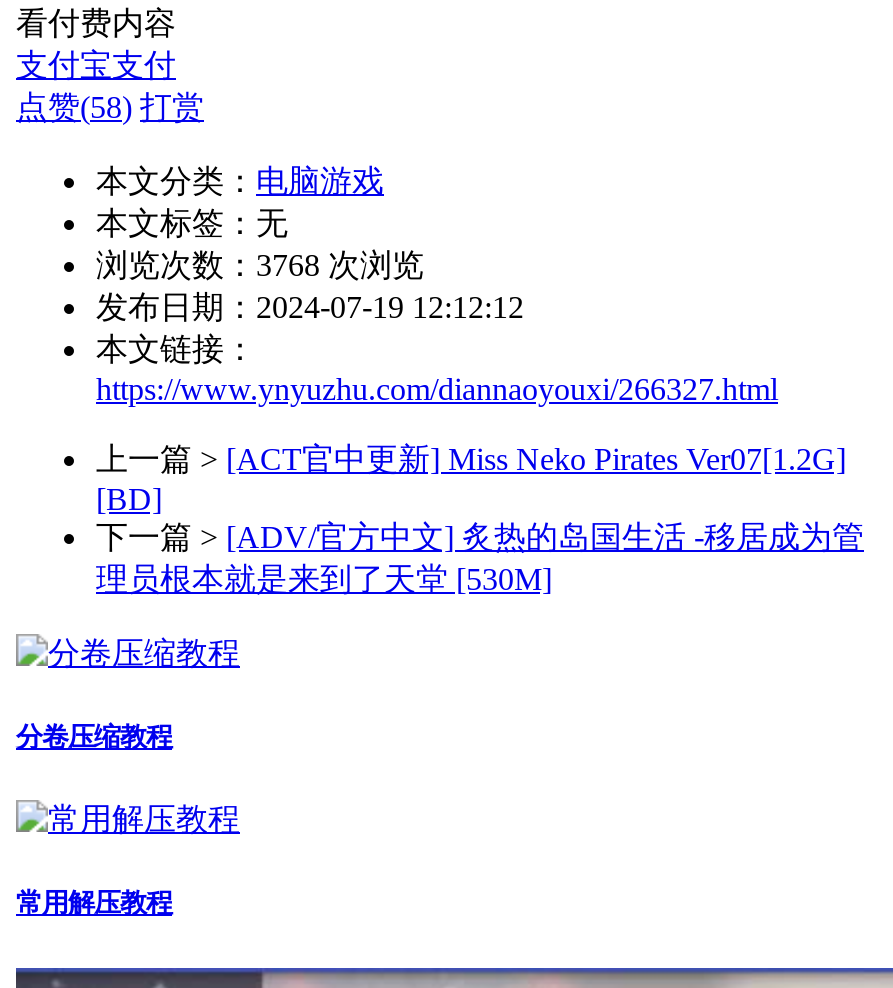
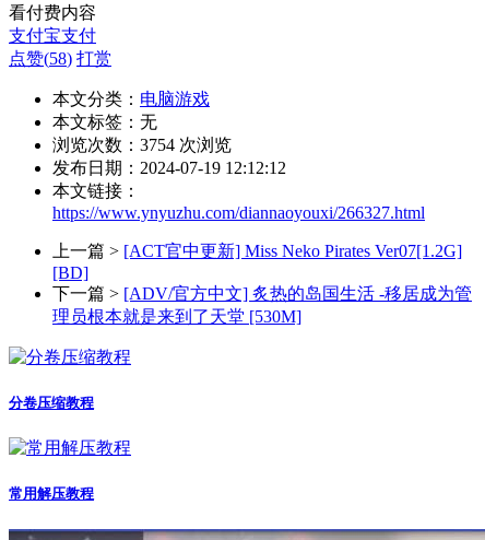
- 浏览次数：3768次浏览
+ 浏览次数：3754次浏览
